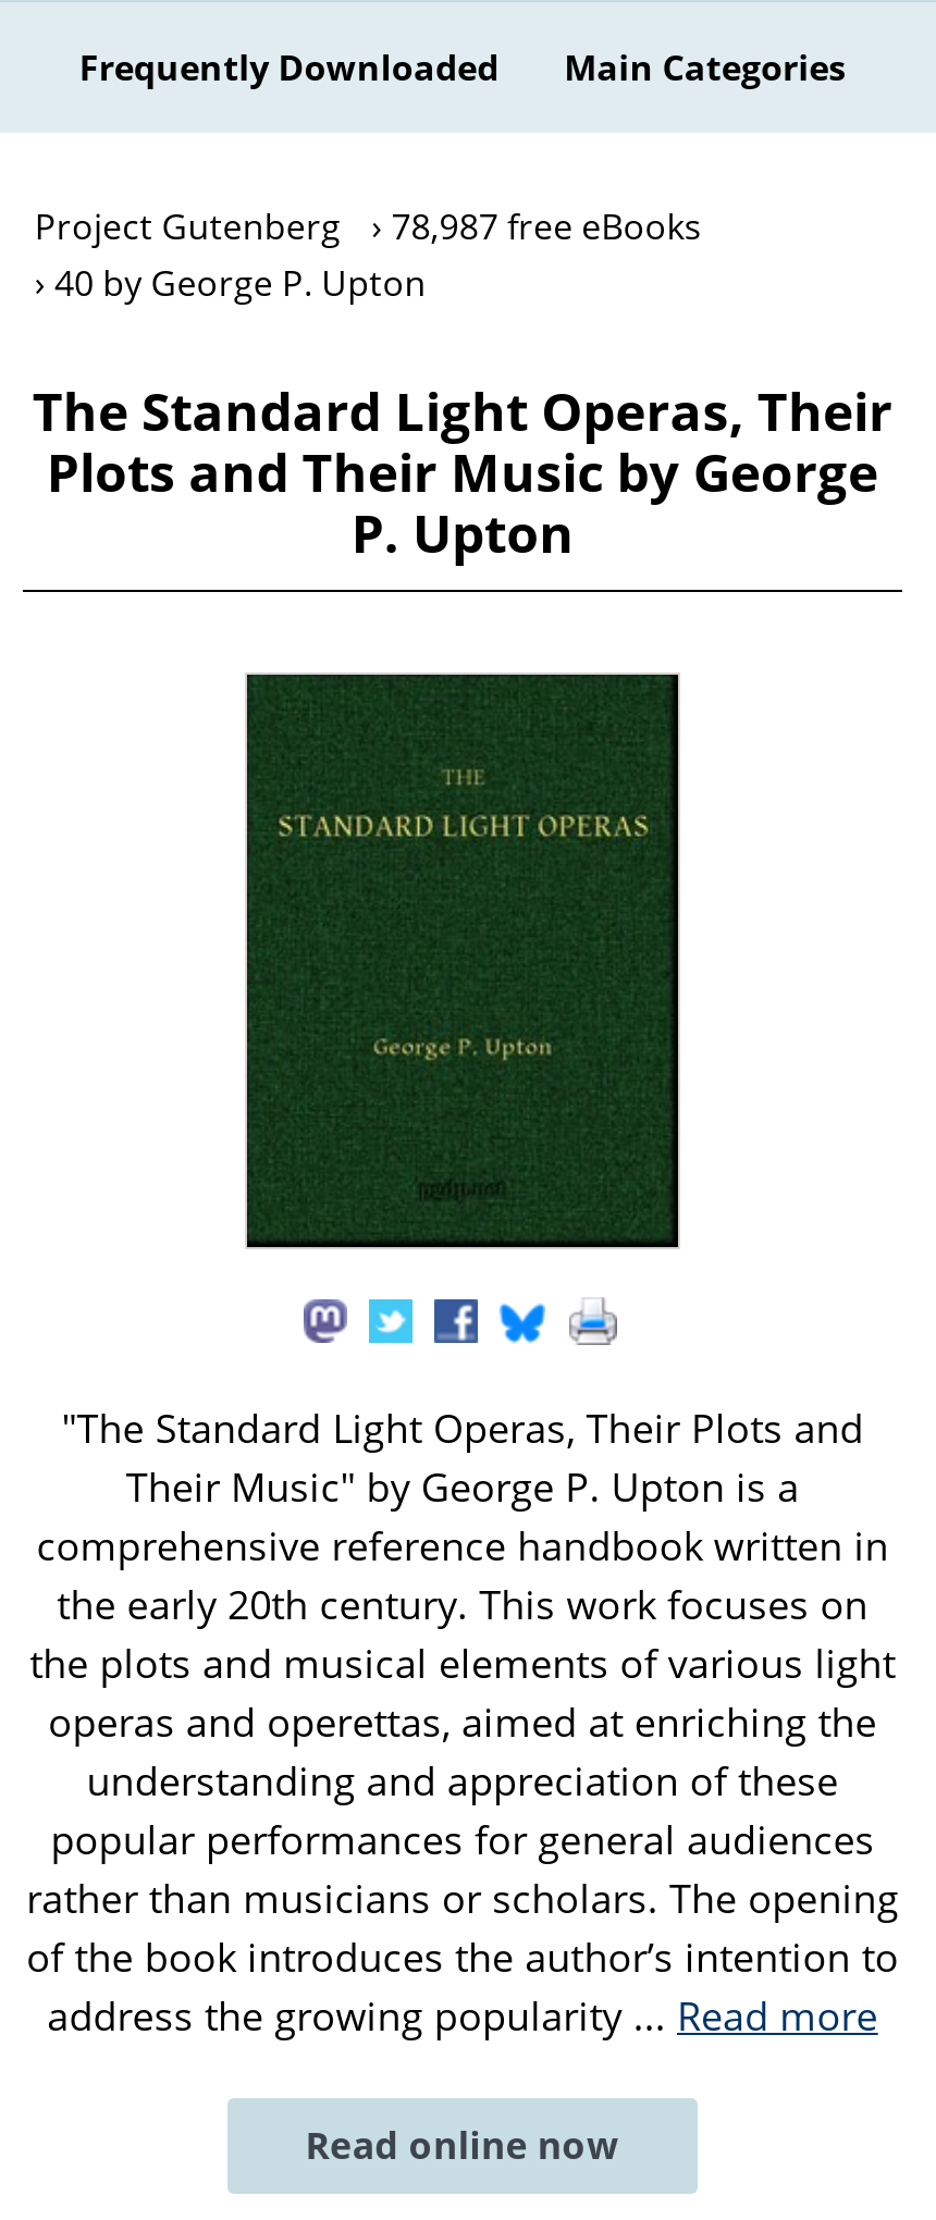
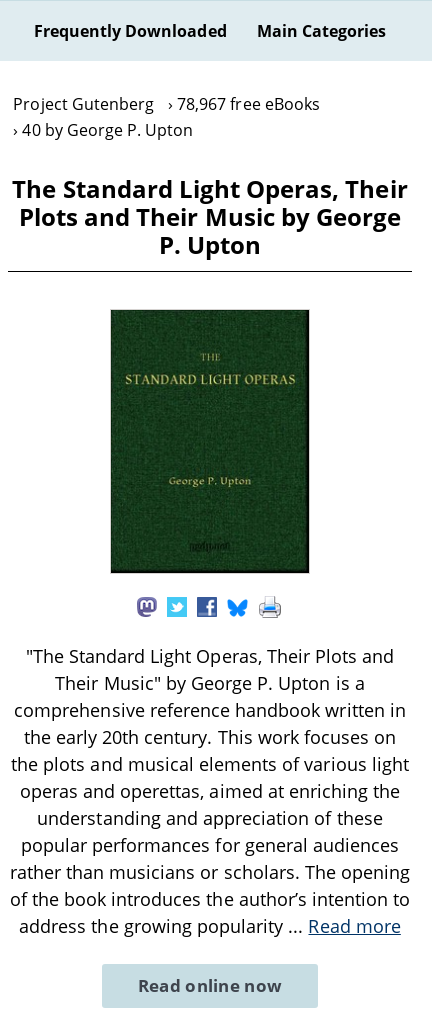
- Project Gutenberg 78,987 free eBooks
+ Project Gutenberg 78,967 free eBooks
